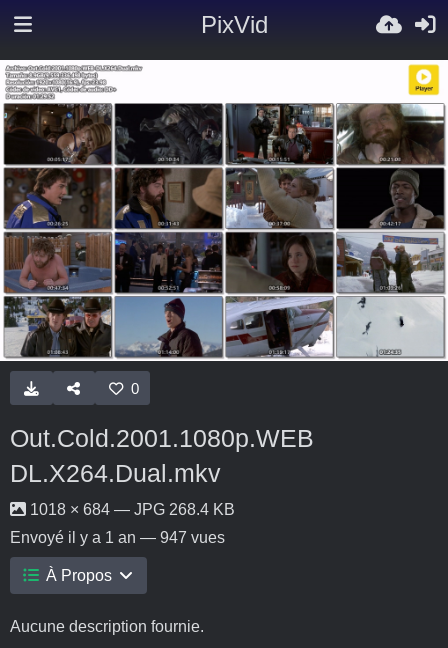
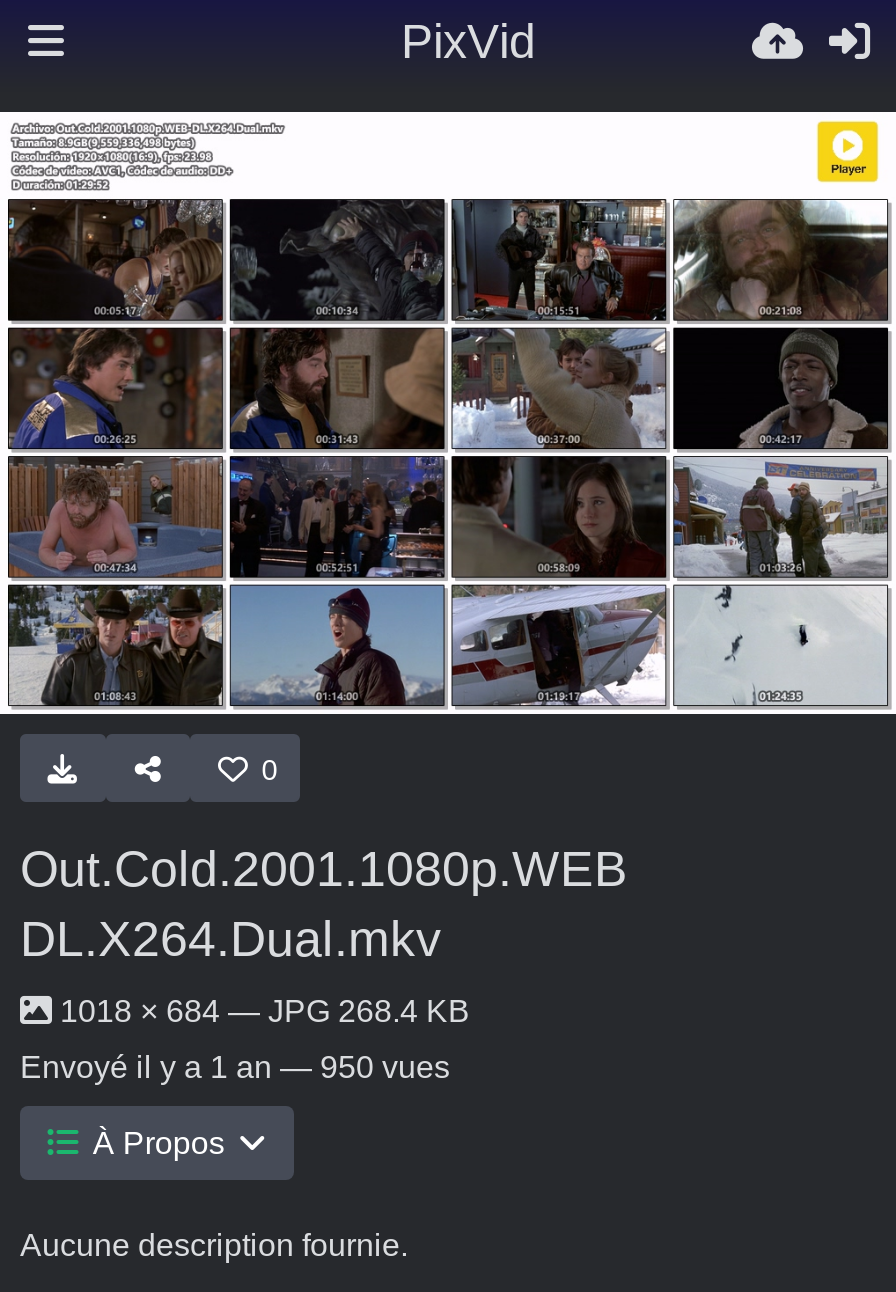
- Envoyé il y a 1 an — 947 vues
+ Envoyé il y a 1 an — 950 vues
